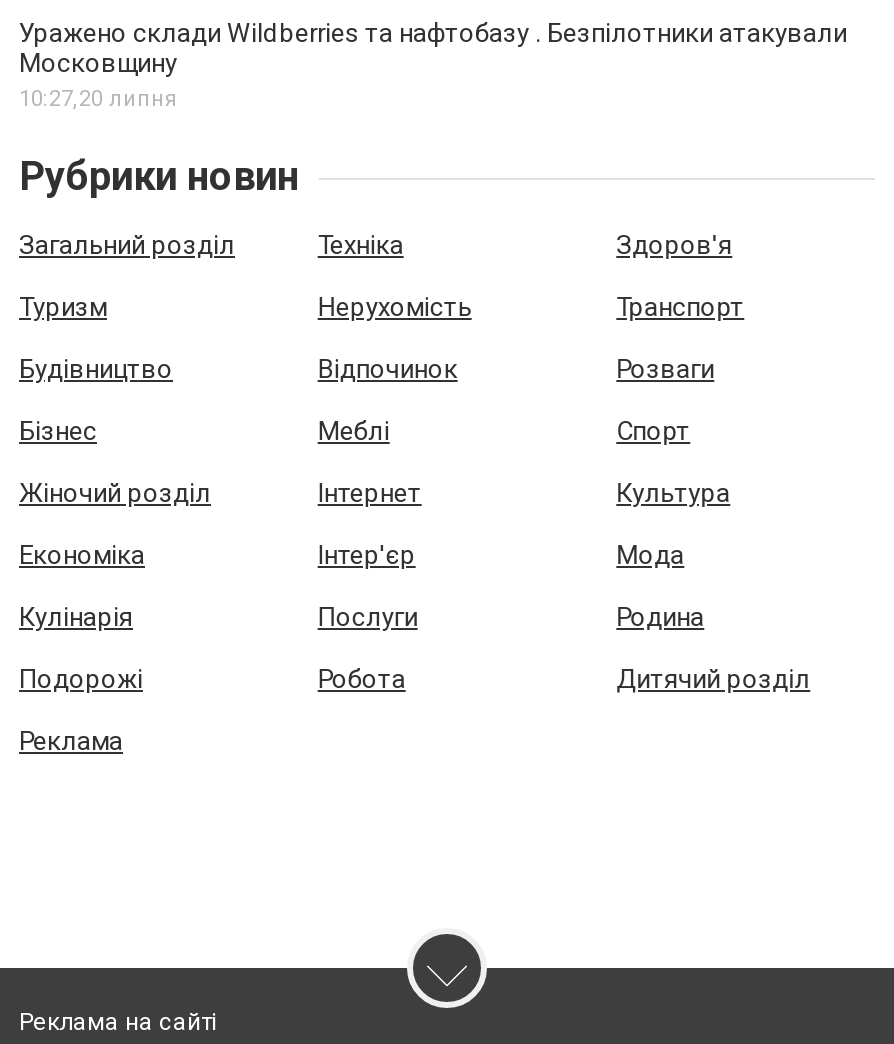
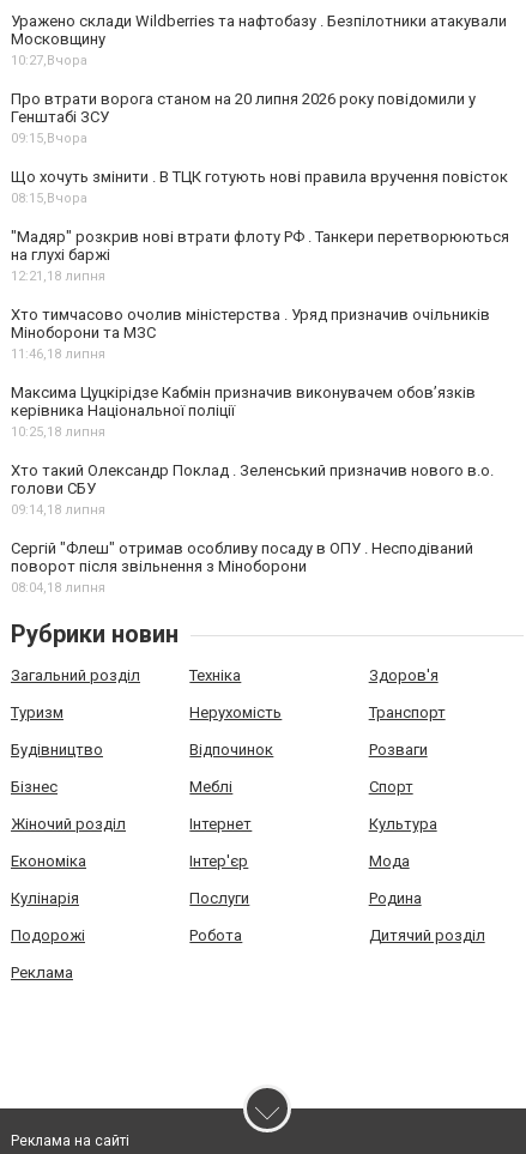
- 10:27,20 липня
+ 10:27,Вчора
+ Про втрати ворога станом на 20 липня 2026 року повідомили у
+ Генштабі ЗСУ
+ 09:15,Вчора
+ Що хочуть змінити . В ТЦК готують нові правила вручення повісток
+ 08:15,Вчора
+ "Мадяр" розкрив нові втрати флоту РФ . Танкери перетворюються
+ на глухі баржі
+ 12:21, 18 липня
+ Хто тимчасово очолив міністерства . Уряд призначив очільників
+ Міноборони та МЗС
+ 11:46,18 липня
+ Максима Цуцкірідзе Кабмін призначив виконувачем обов’язків
+ керівника Національної поліції
+ 10:25,18 липня
+ Хто такий Олександр Поклад . Зеленський призначив нового в.о.
+ голови СБУ
+ 09:14,18 липня
+ Сергій "Флеш" отримав особливу посаду в ОПУ . Несподіваний
+ поворот після звільнення з Міноборони
+ 08:04,18 липня
